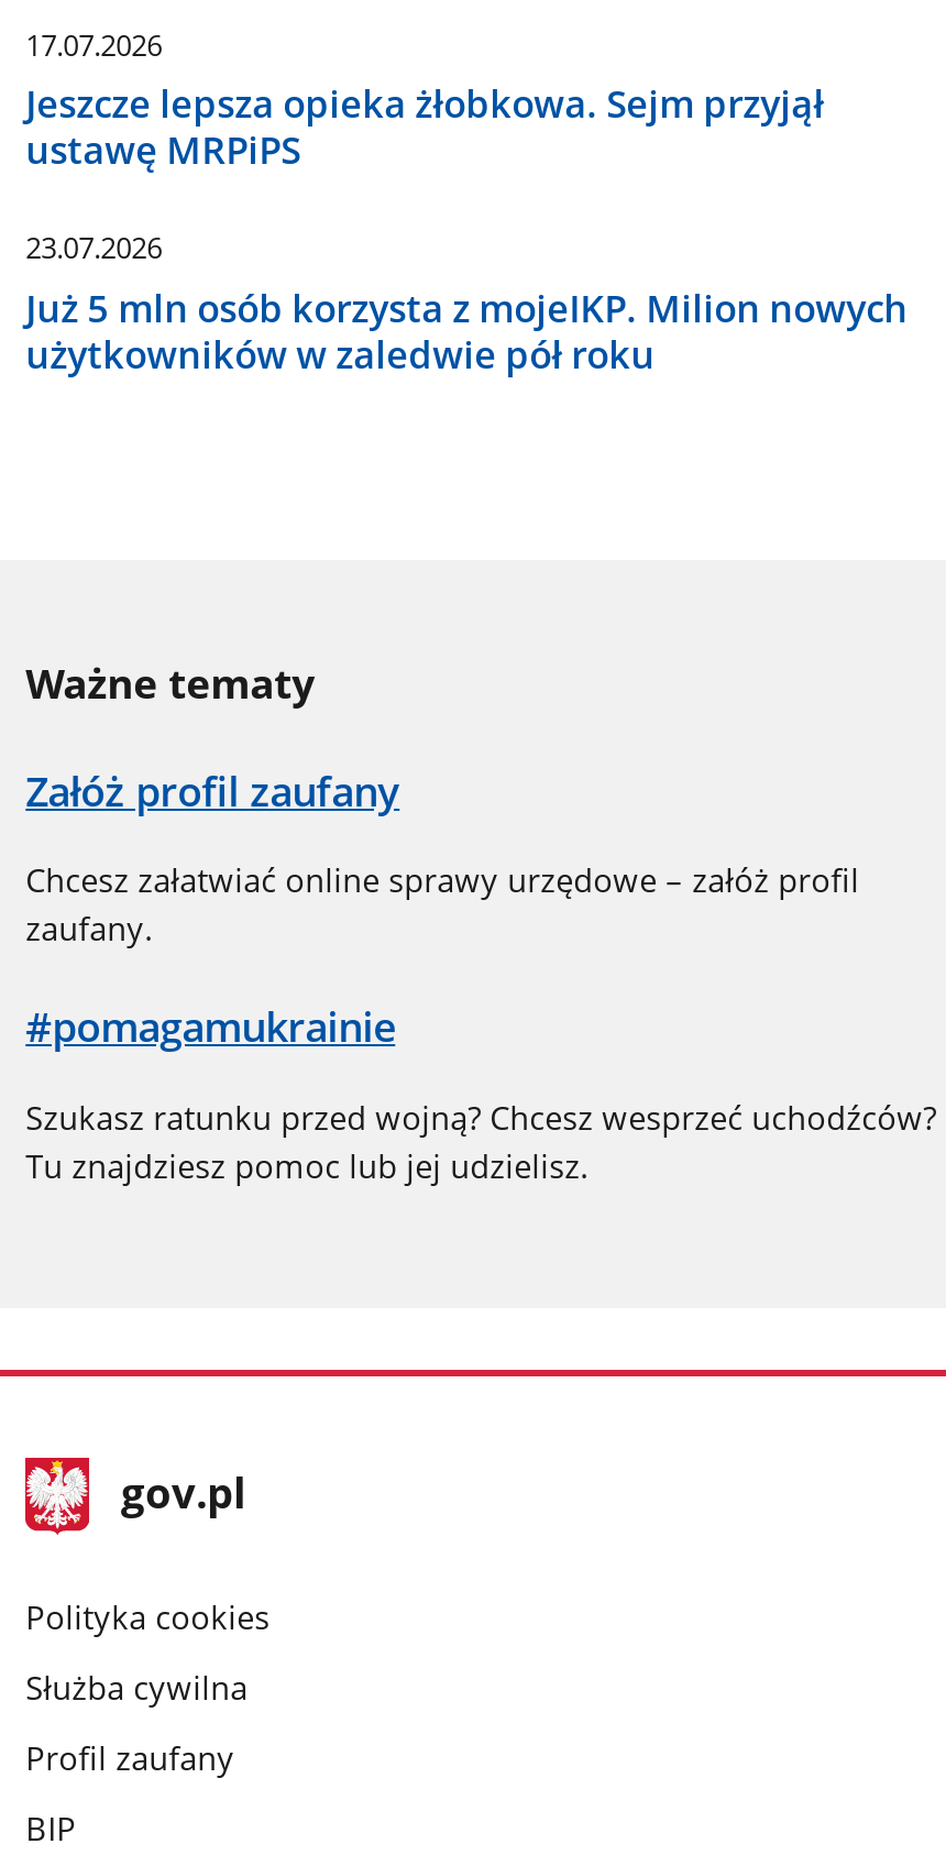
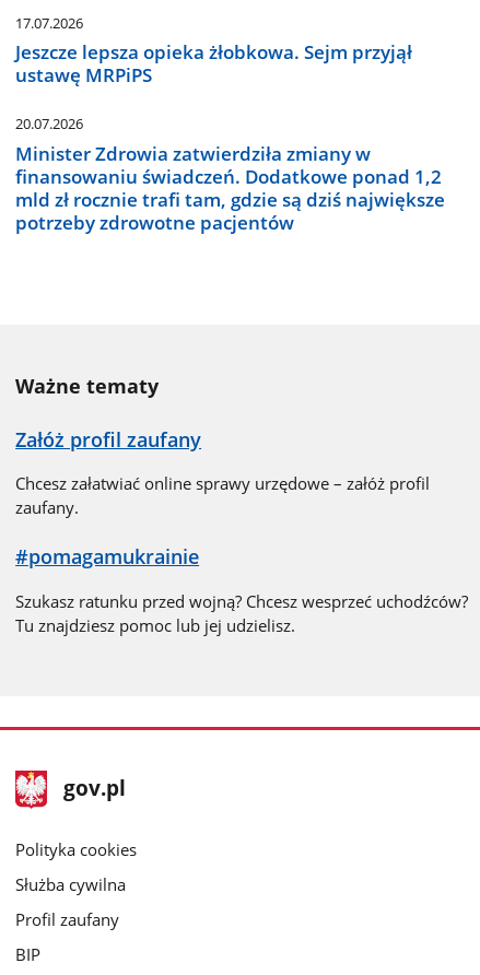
- 23.07.2026
- Już 5 mln osób korzysta z mojeIKP. Milion nowych
- użytkowników w zaledwie pół roku
+ 20.07.2026
+ Minister Zdrowia zatwierdziła zmiany w
+ finansowaniu świadczeń. Dodatkowe ponad 1,2
+ mld zł rocznie trafi tam, gdzie są dziś największe
+ potrzeby zdrowotne pacjentów
